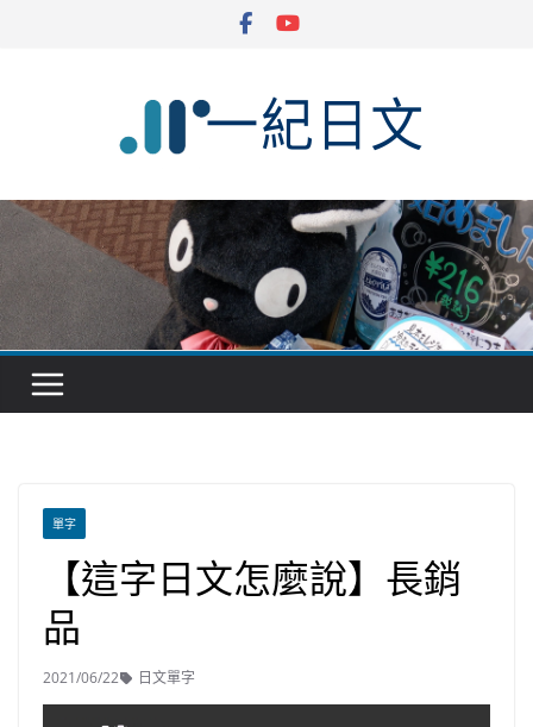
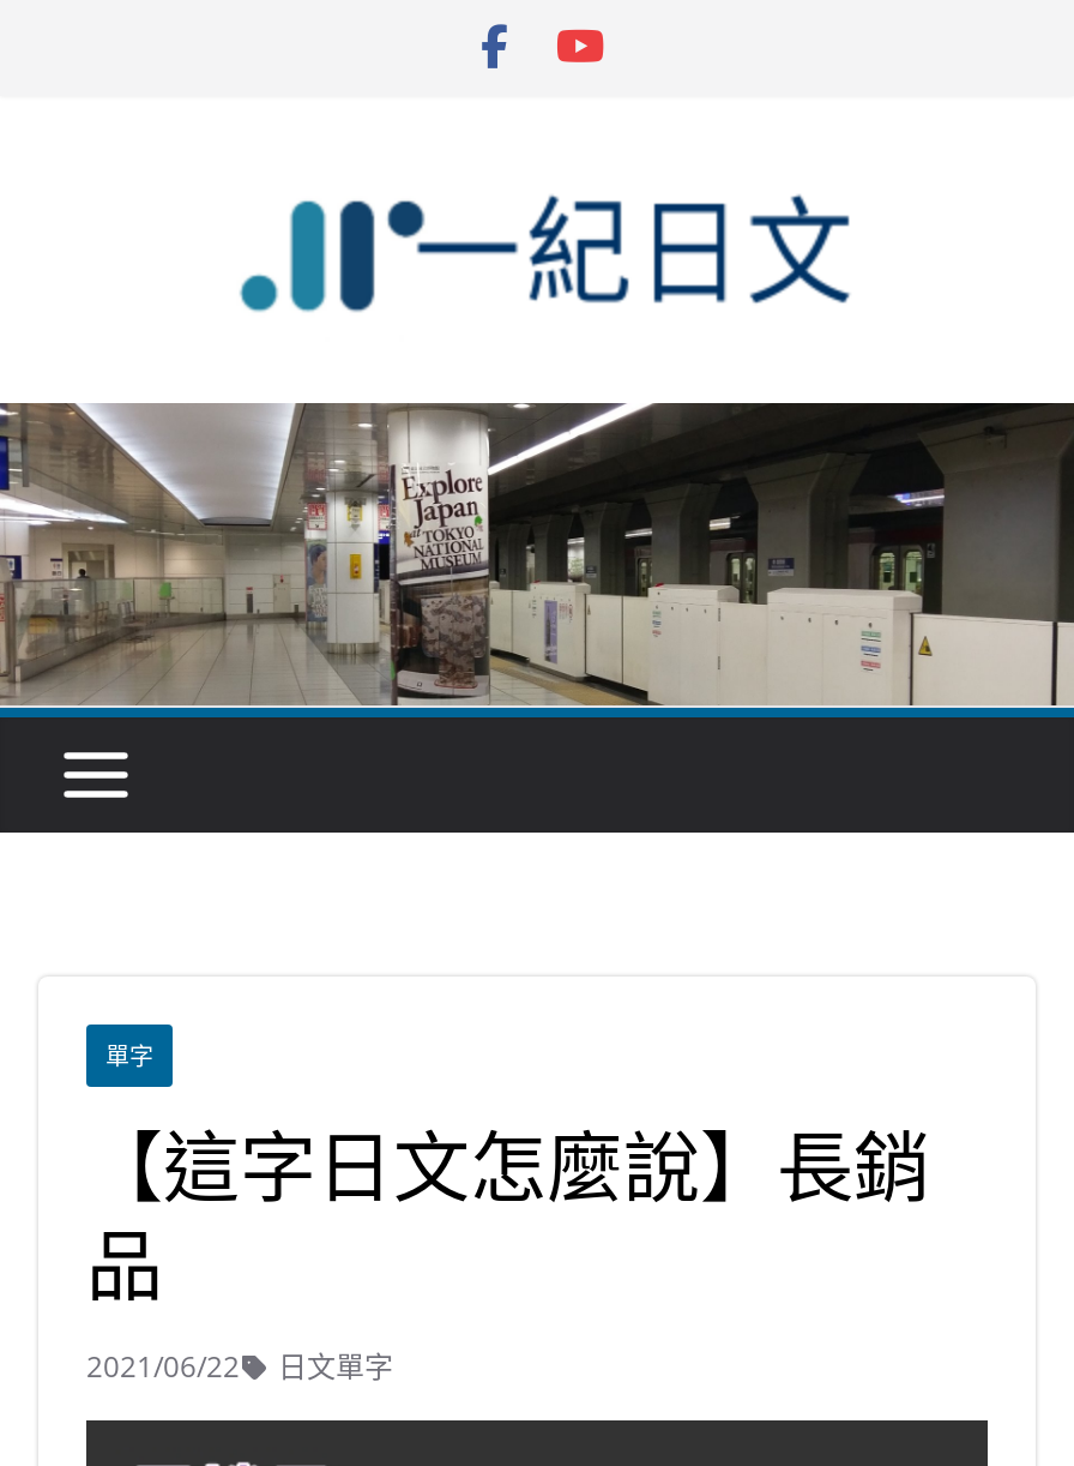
- [image]
+ [image]
